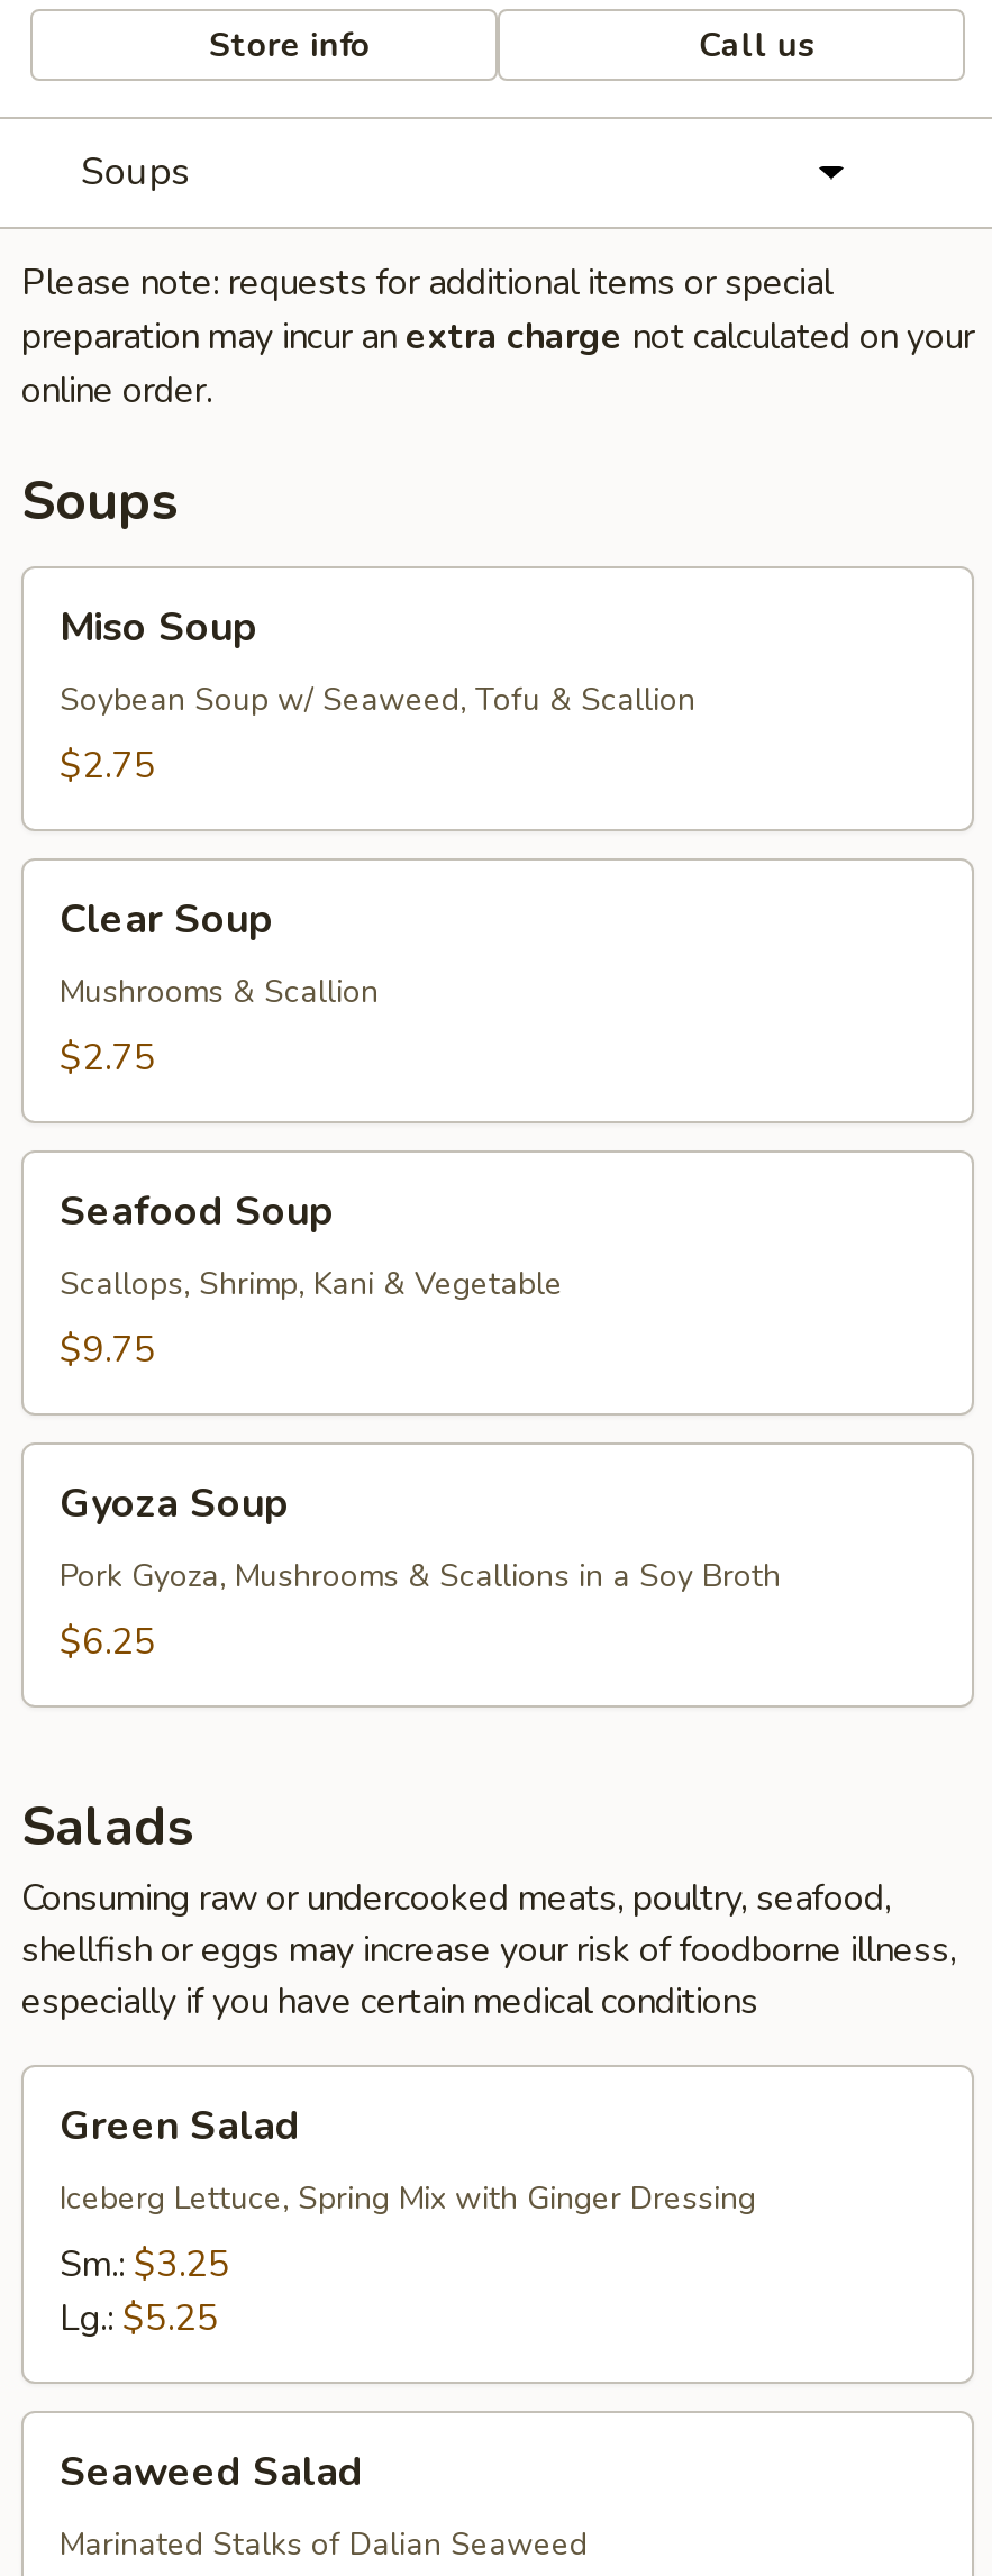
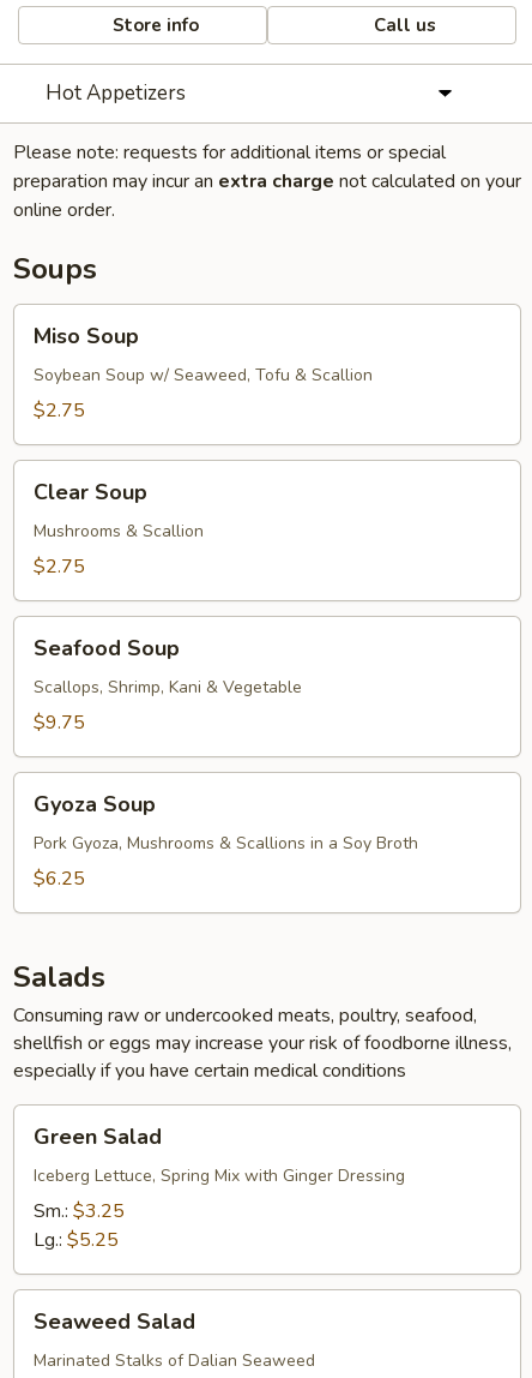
- Soups
+ Hot Appetizers
